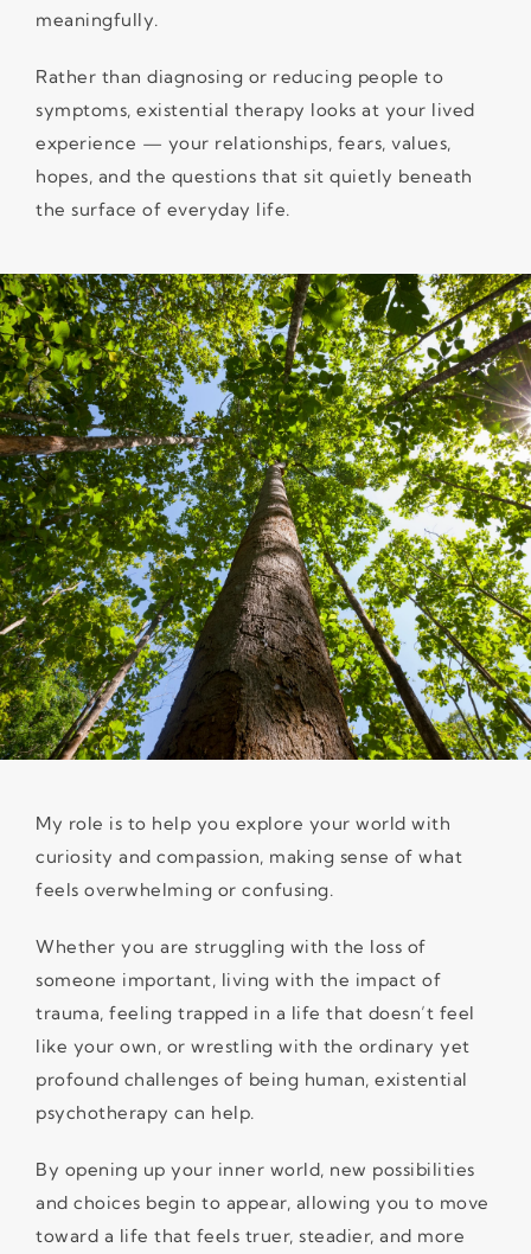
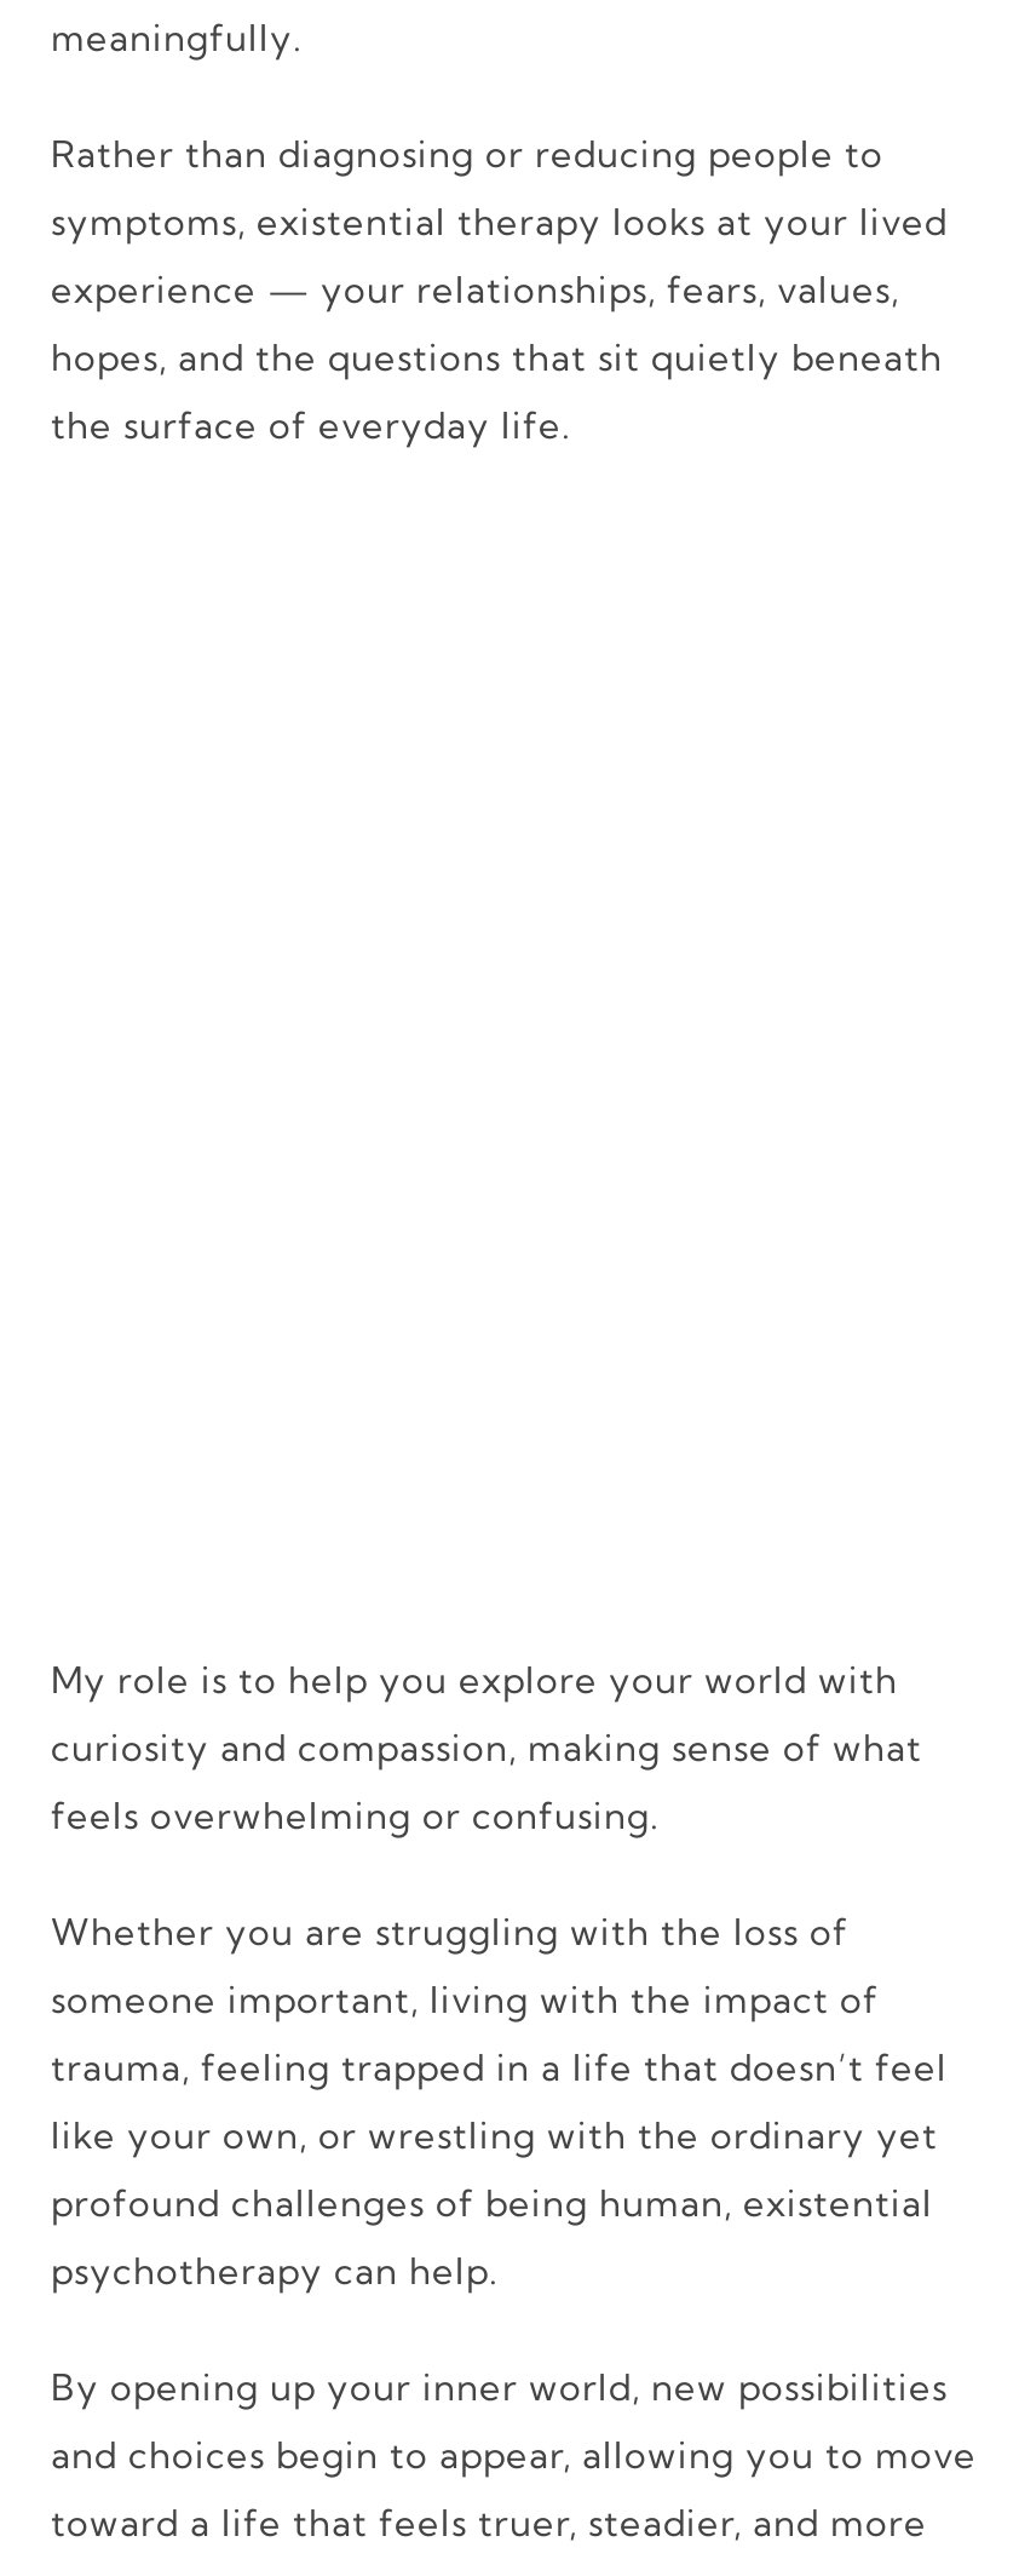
- [image]
